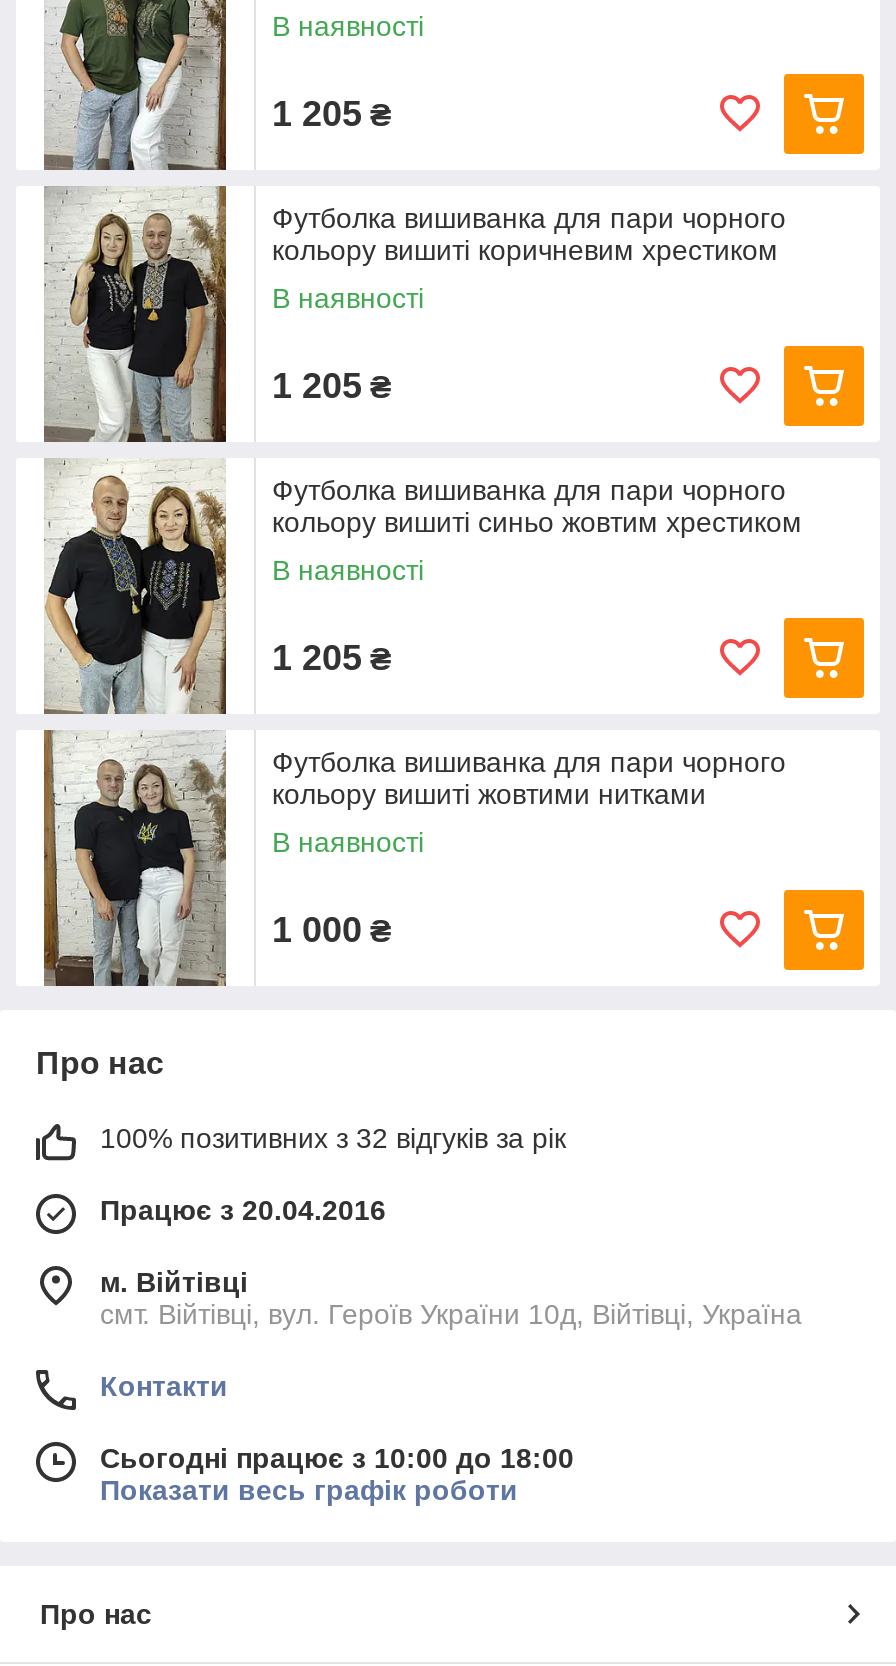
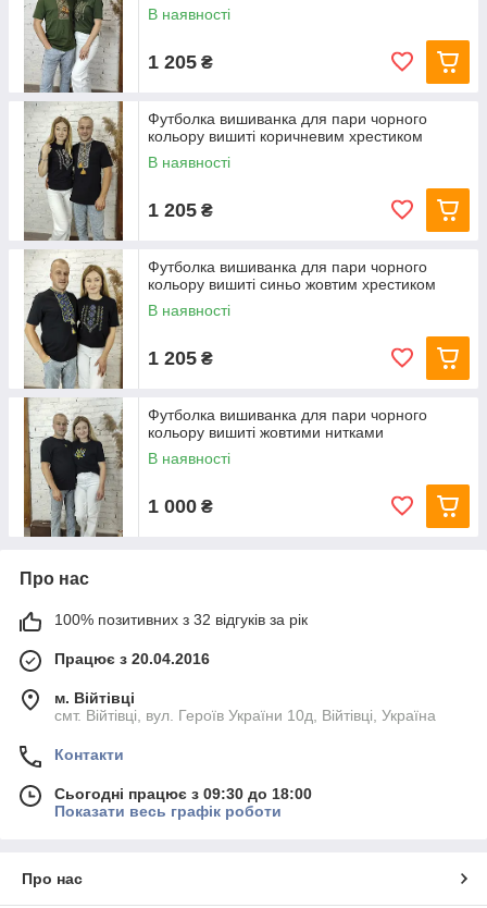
- Сьогодні працює з 10:00 до 18:00
+ Сьогодні працює з 09:30 до 18:00
